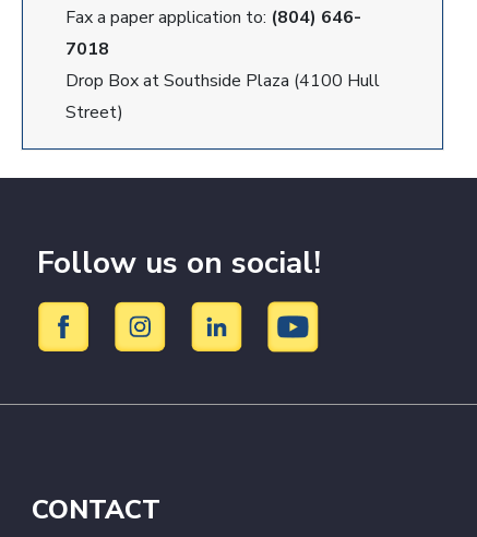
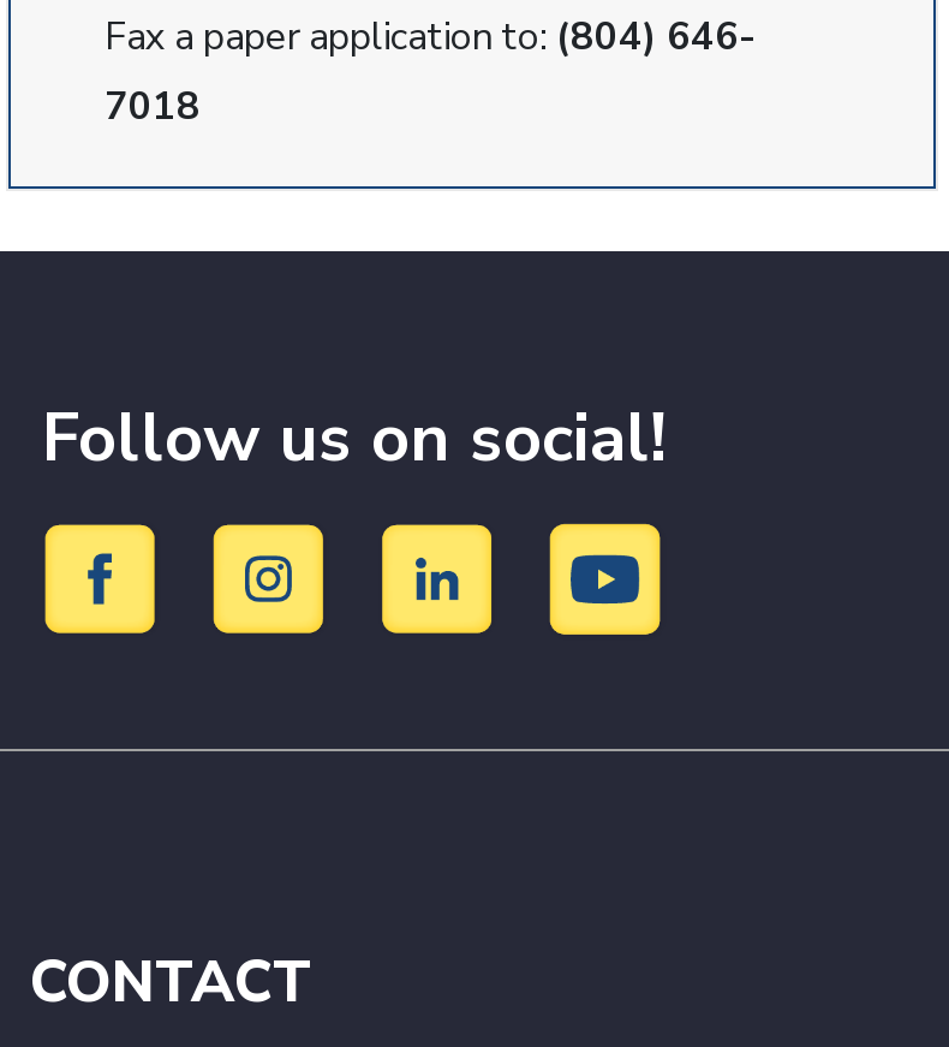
- Drop Box at Southside Plaza (4100 Hull
- Street)
